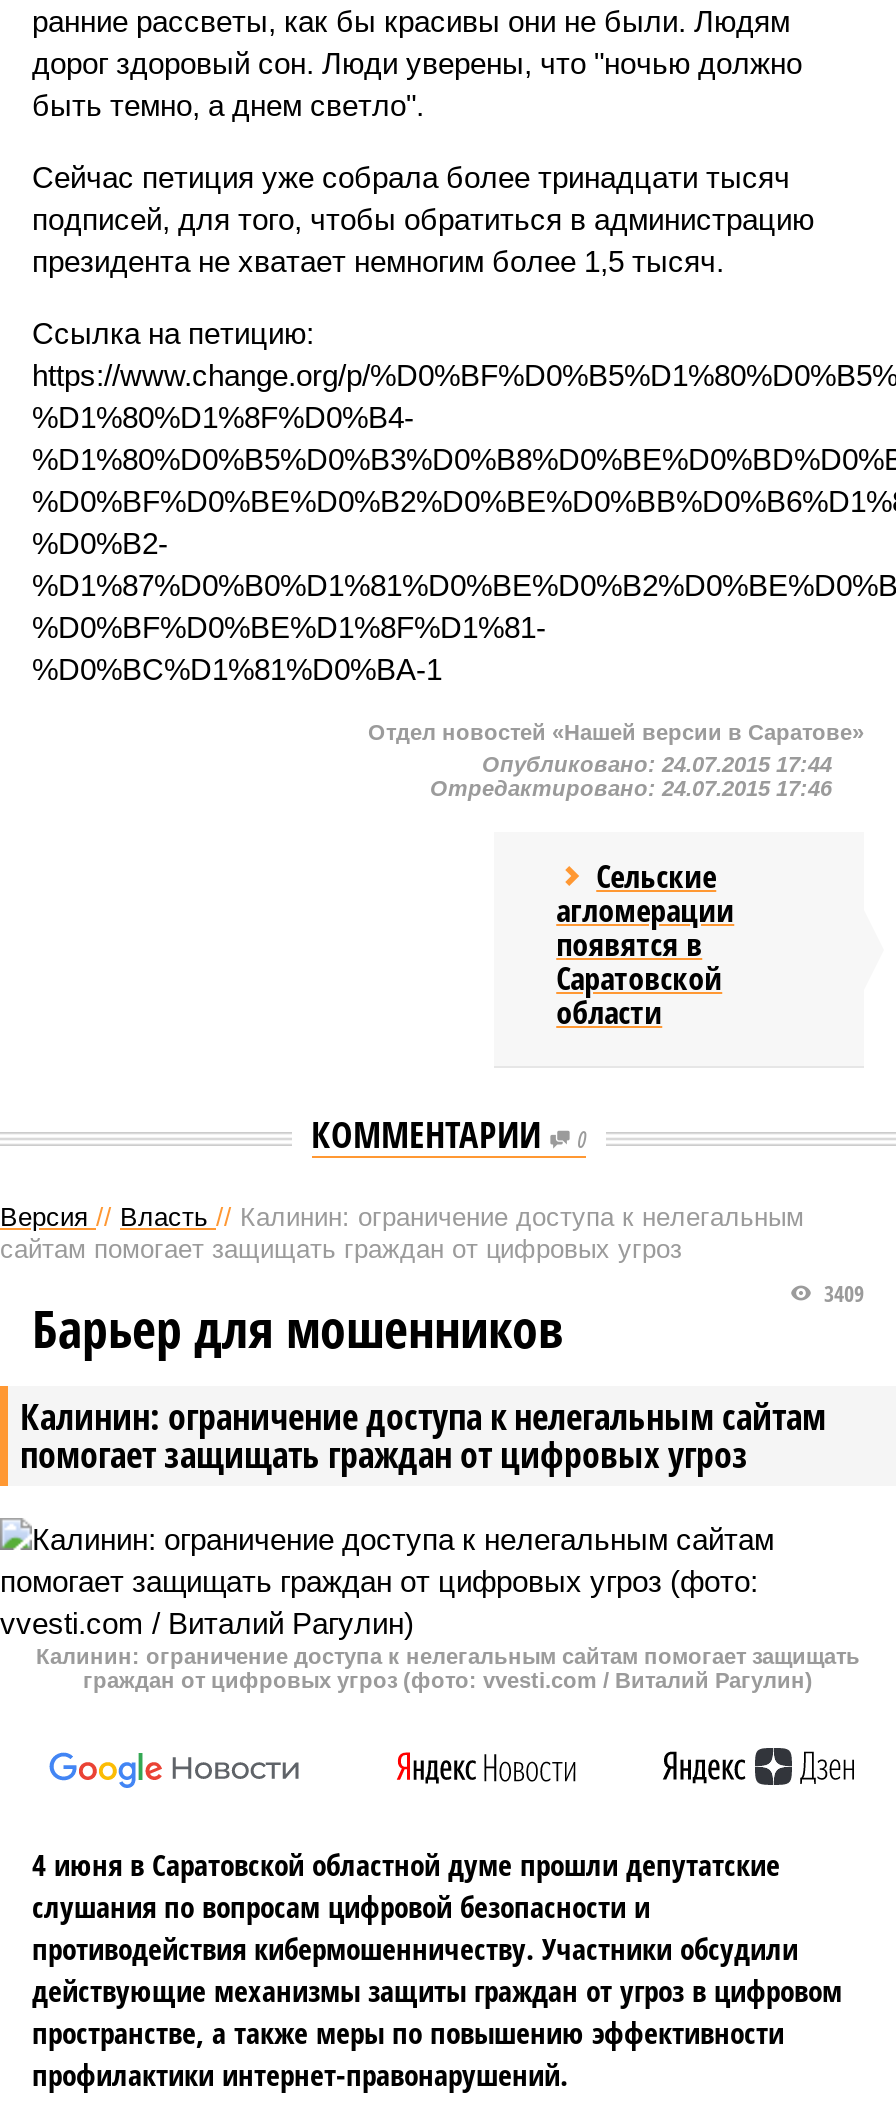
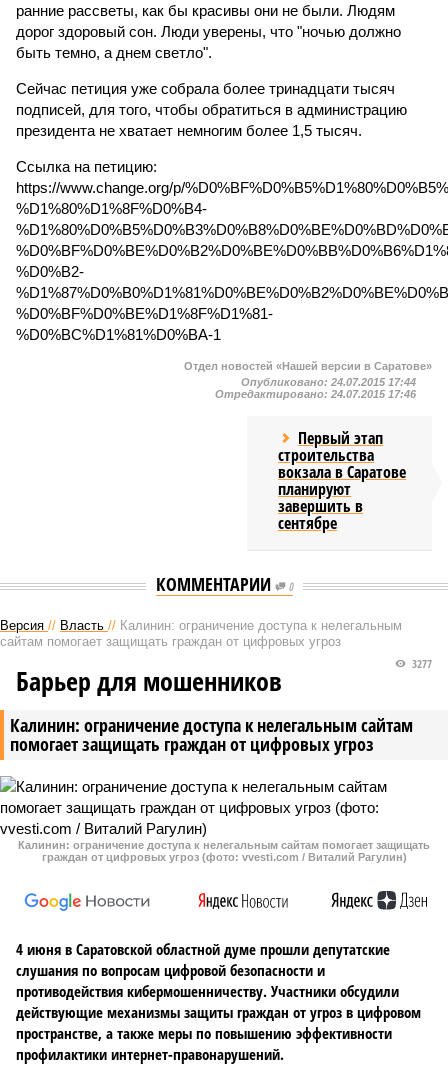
- Сельские
- агломерации
- появятся в
- Саратовской
- области
+ Первый этап
+ строительства
+ вокзала в Саратове
+ планируют
+ завершить в
+ сентябре

- 3409
+ 3277
